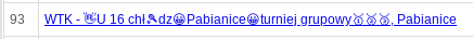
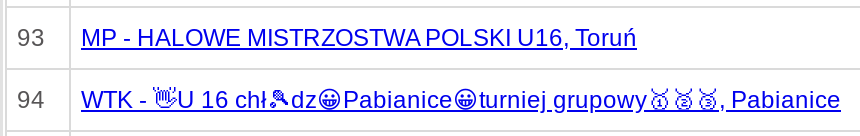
+ MP - HALOWE MISTRZOSTWA POLSKI U16, Toruń
+ 94
